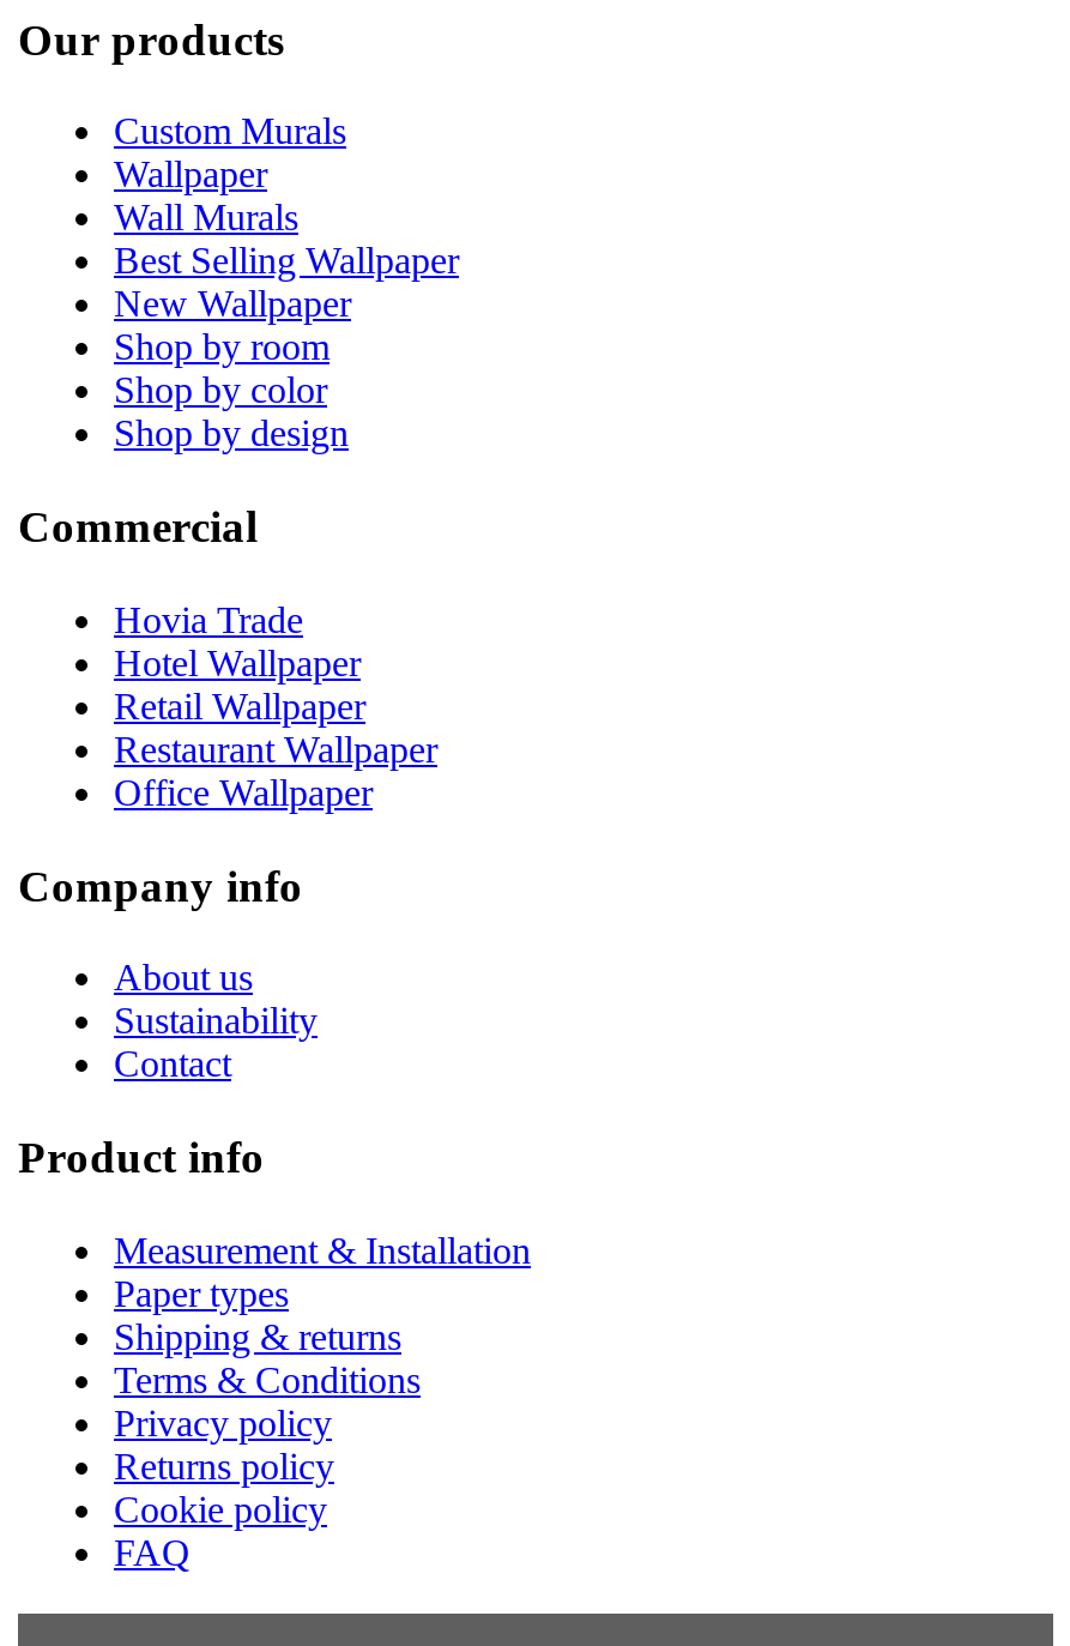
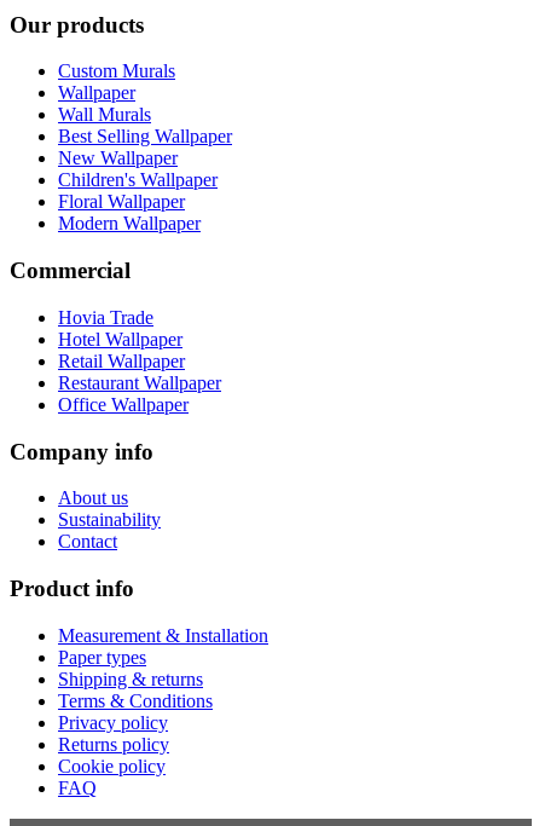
- Shop by room
- Shop by color
- Shop by design
+ Children's Wallpaper
+ Floral Wallpaper
+ Modern Wallpaper
